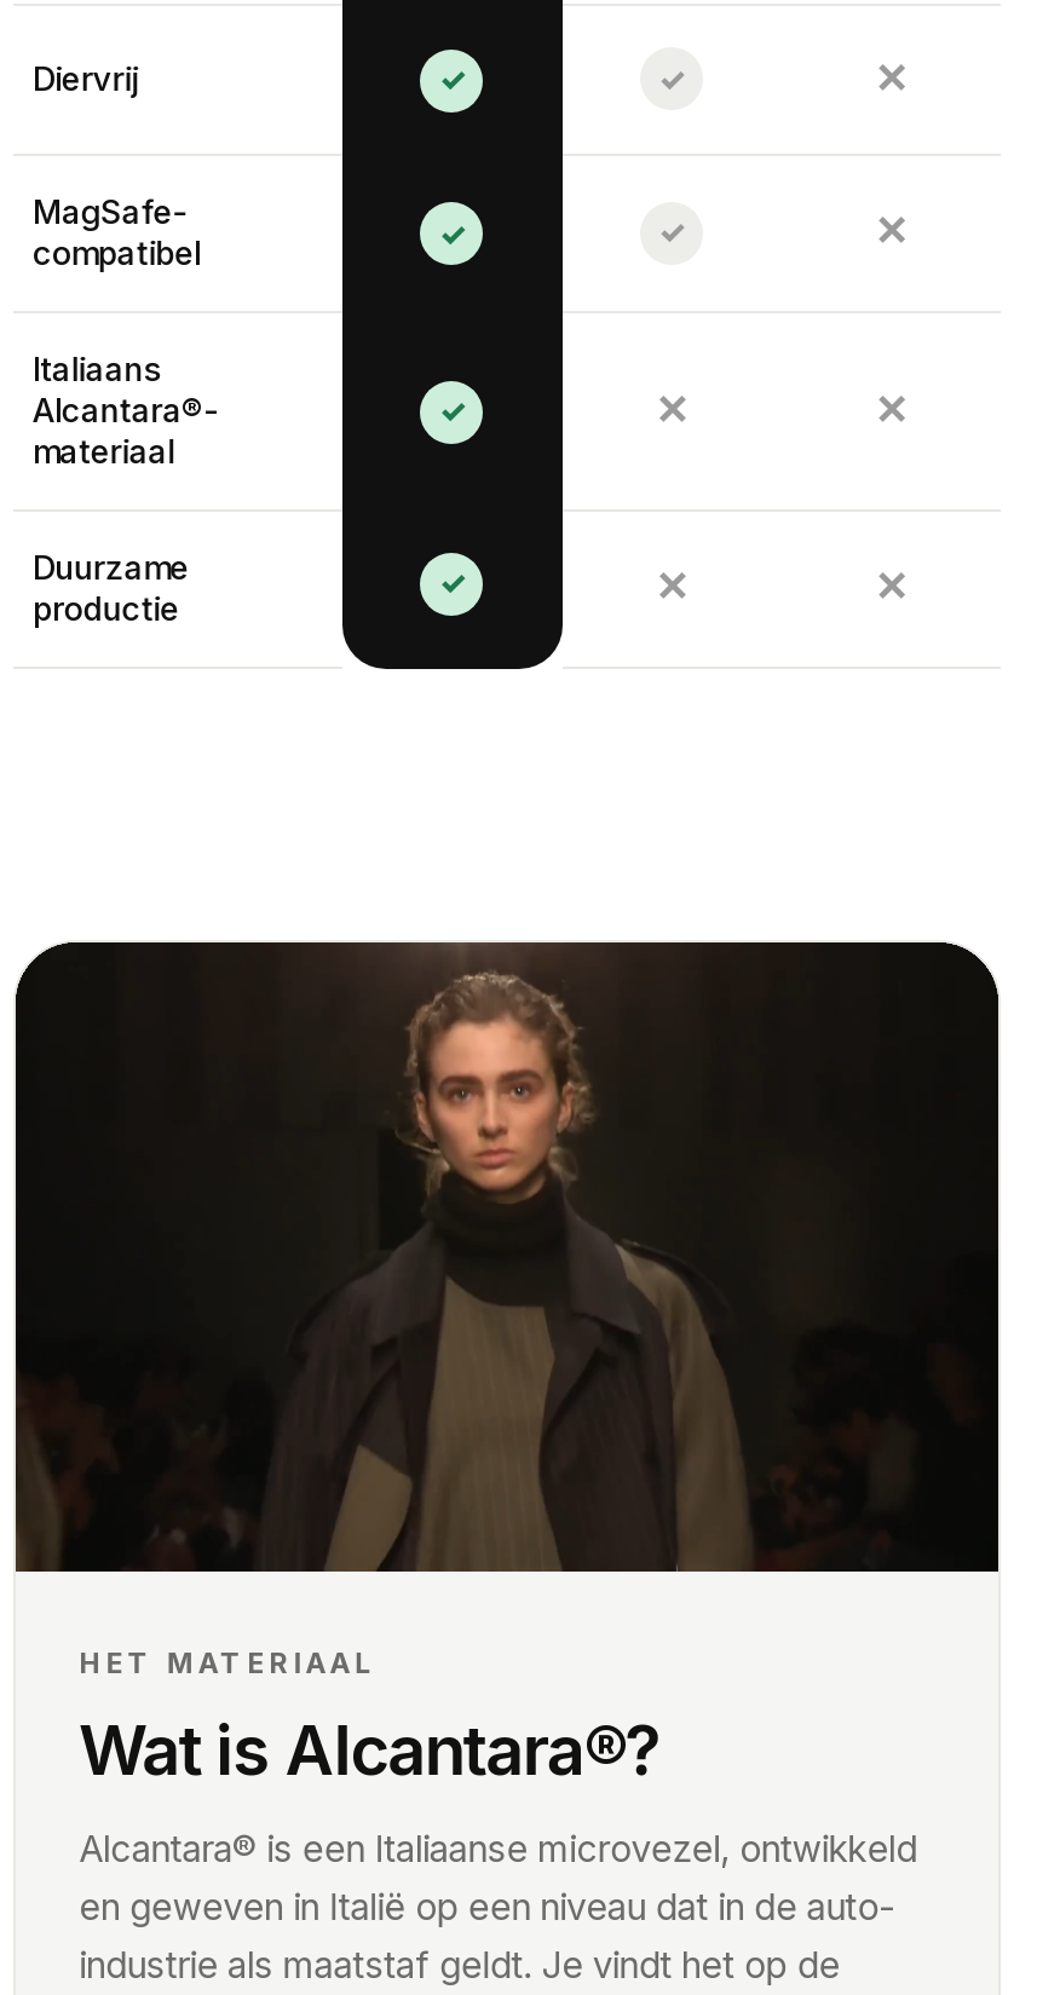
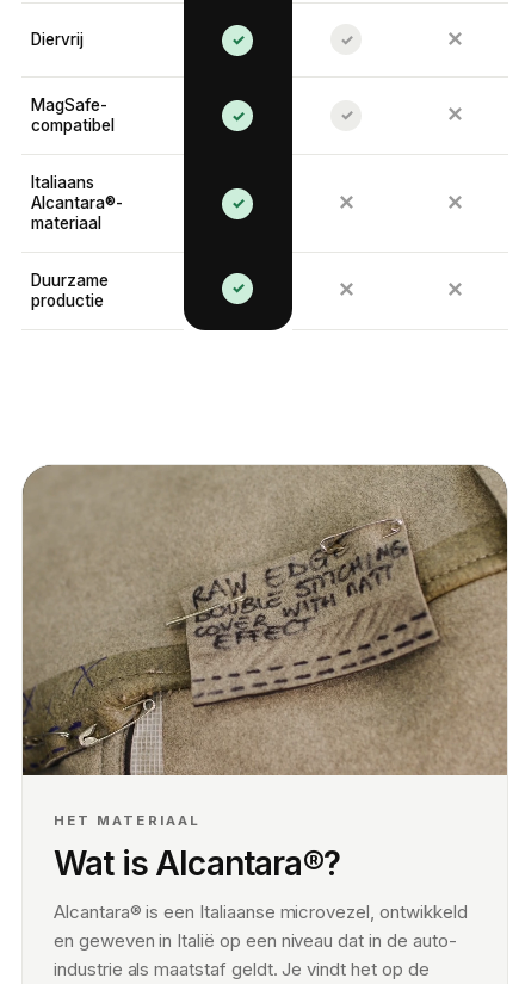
- [image]
+ [image]
